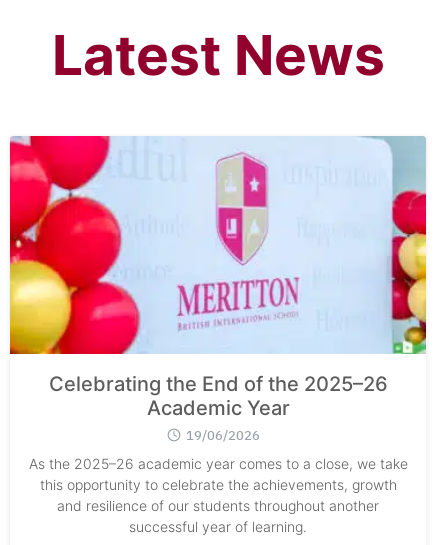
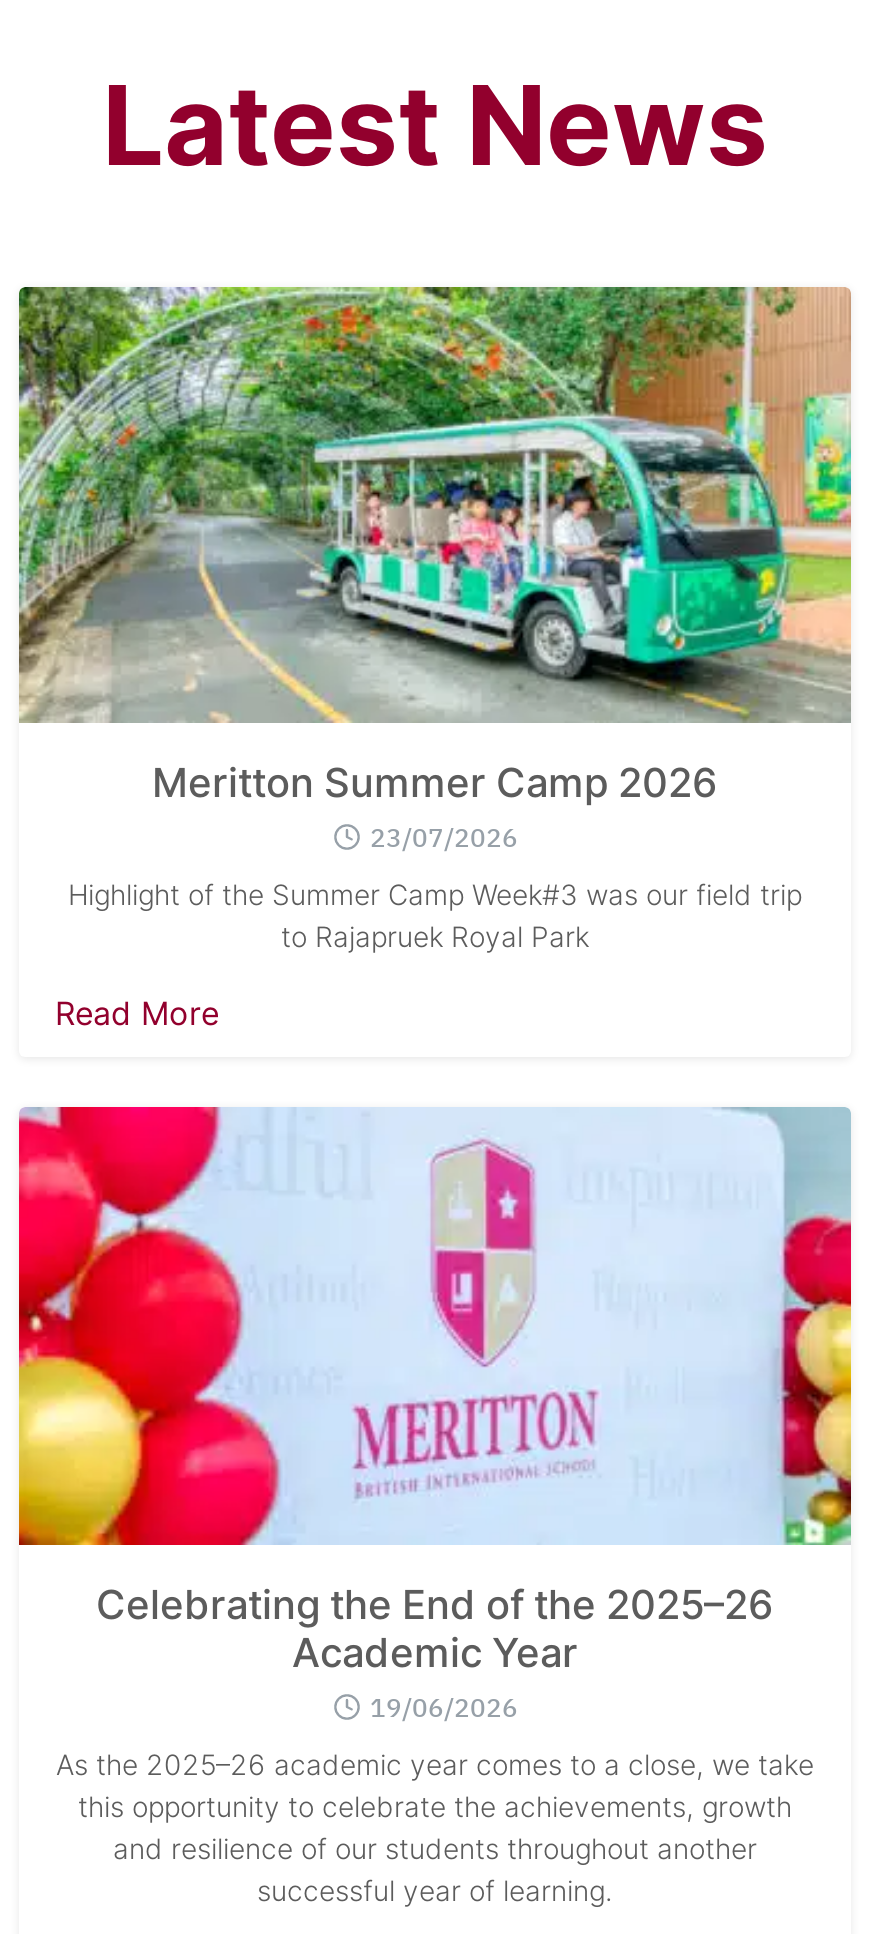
+ [image]
+ Meritton Summer Camp 2026
+ 23/07/2026
+ Highlight of the Summer Camp Week#3 was our field trip
+ to Rajapruek Royal Park
+ Read More
